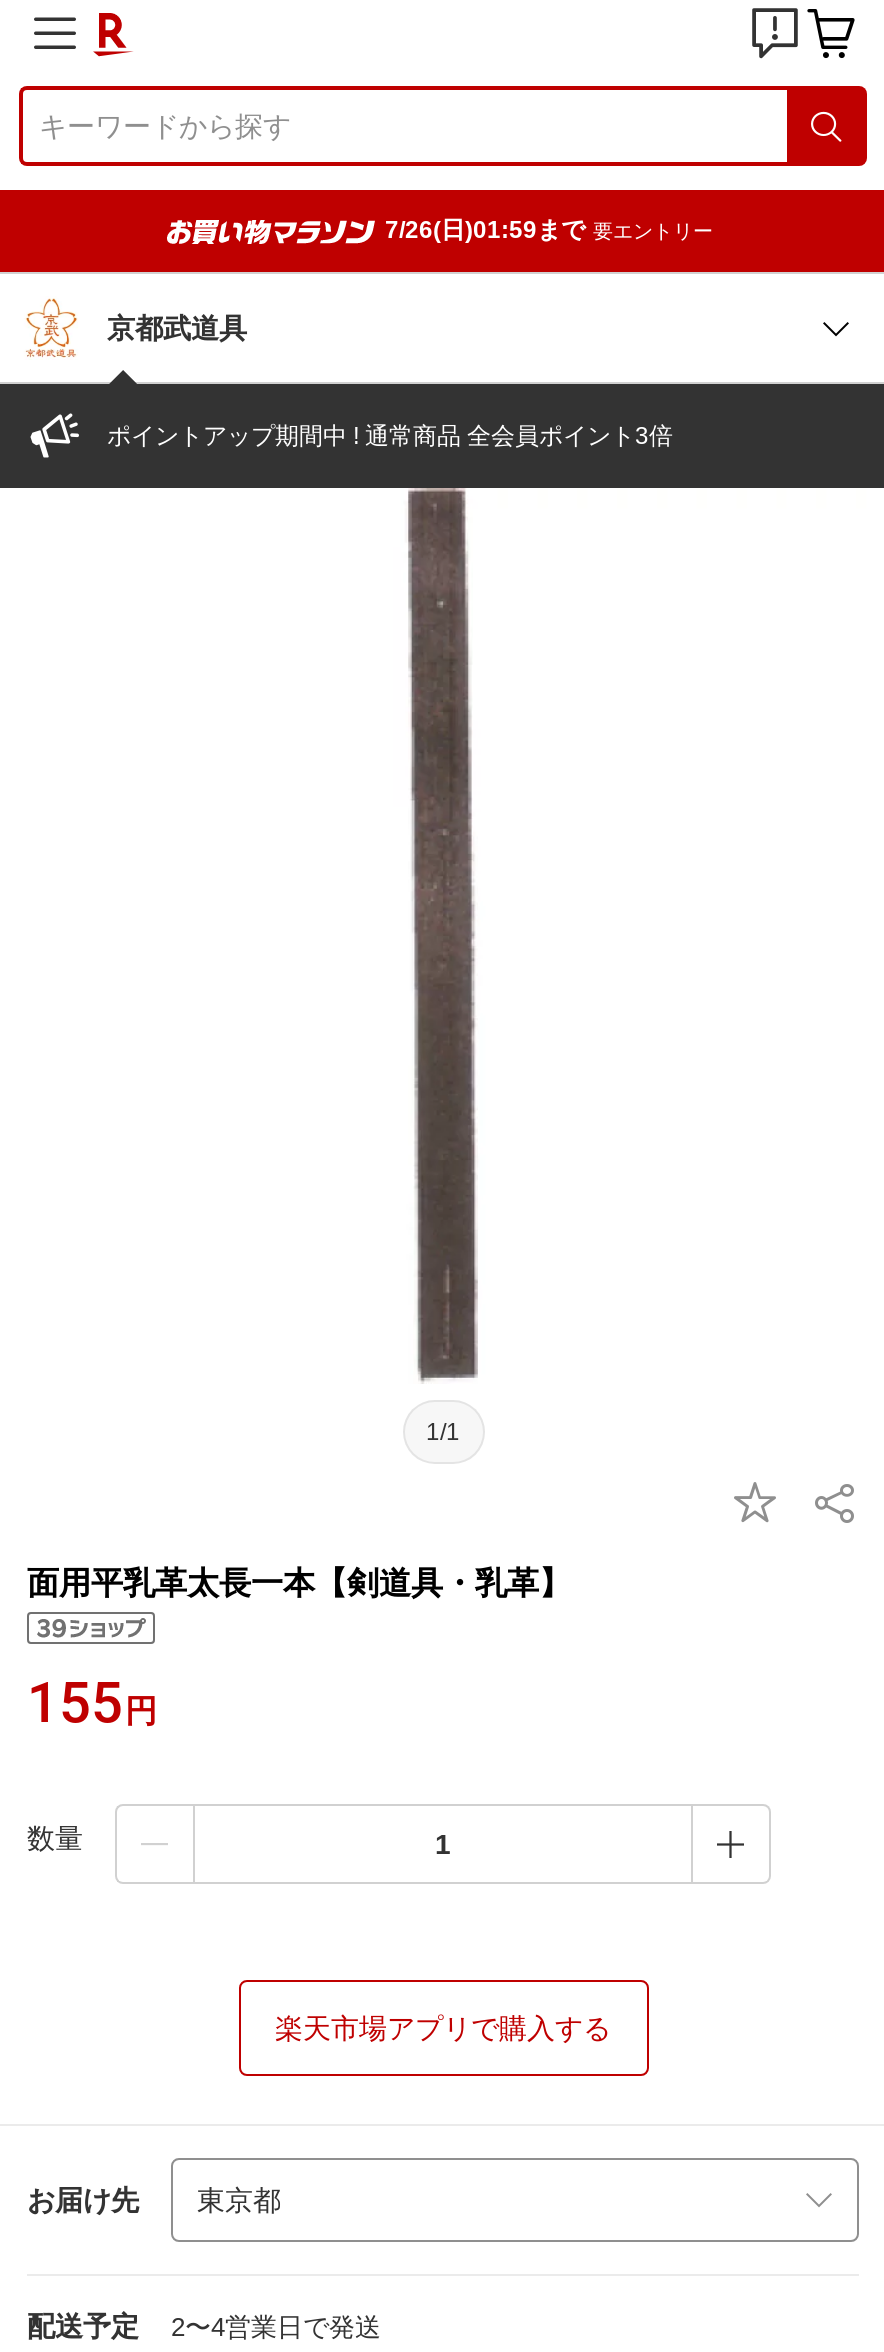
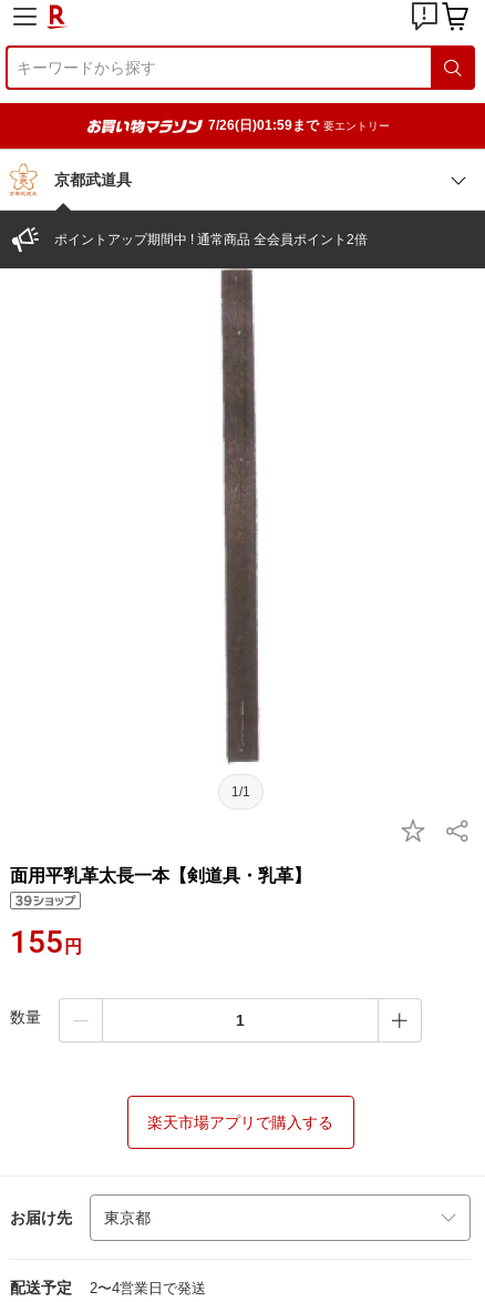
- ポイントアップ期間中 ! 通常商品 全会員ポイント3倍
+ ポイントアップ期間中 ! 通常商品 全会員ポイント2倍
